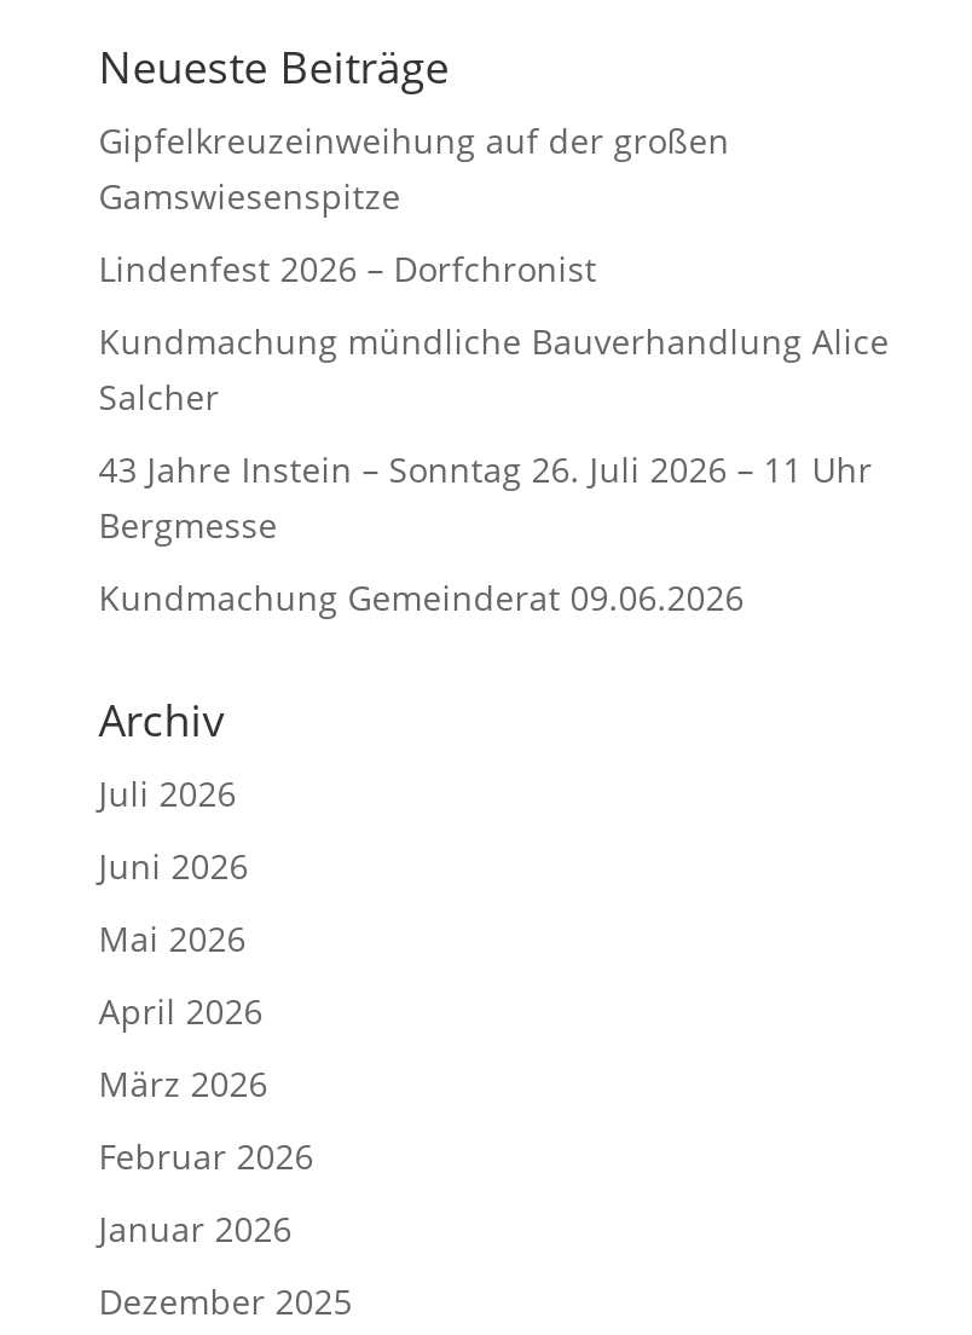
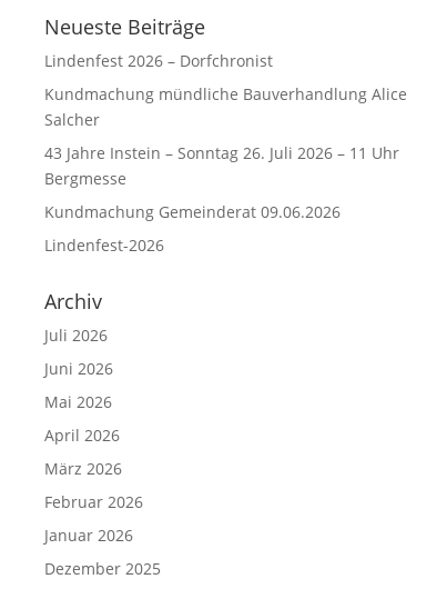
- Gipfelkreuzeinweihung auf der großen
- Gamswiesenspitze

moved up: Lindenfest 2026 – Dorfchronist | Kundmachung mündliche Bauverhandlung Alice | Salcher | 43 Jahre Instein – Sonntag 26. Juli 2026 – 11 Uhr | Bergmesse | Kundmachung Gemeinderat 09.06.2026

+ Lindenfest-2026
